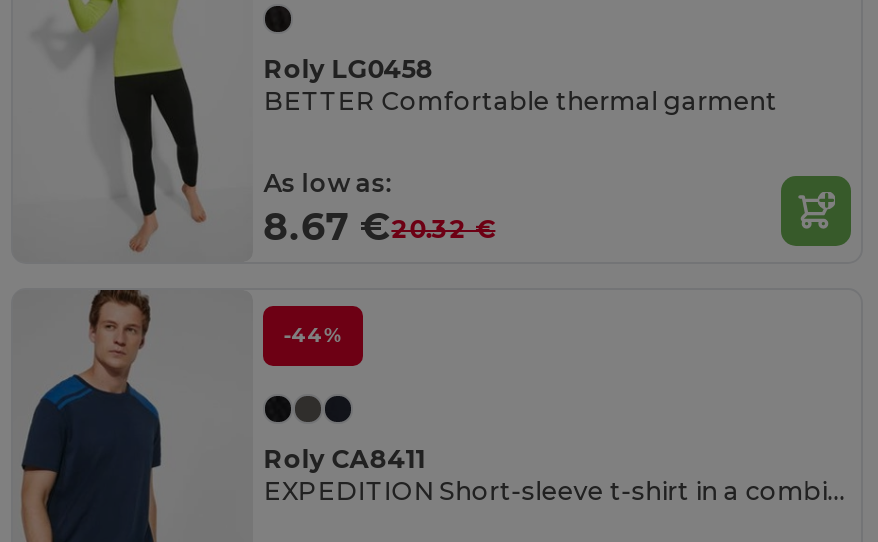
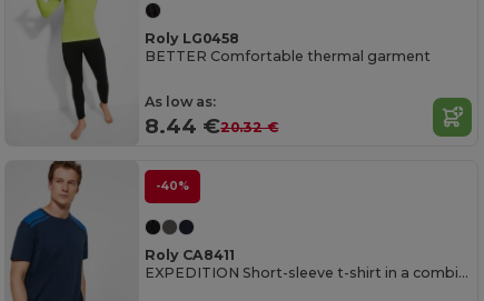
- 8.67 €20.32 €
+ 8.44 €20.32 €

- -44%
+ -40%
